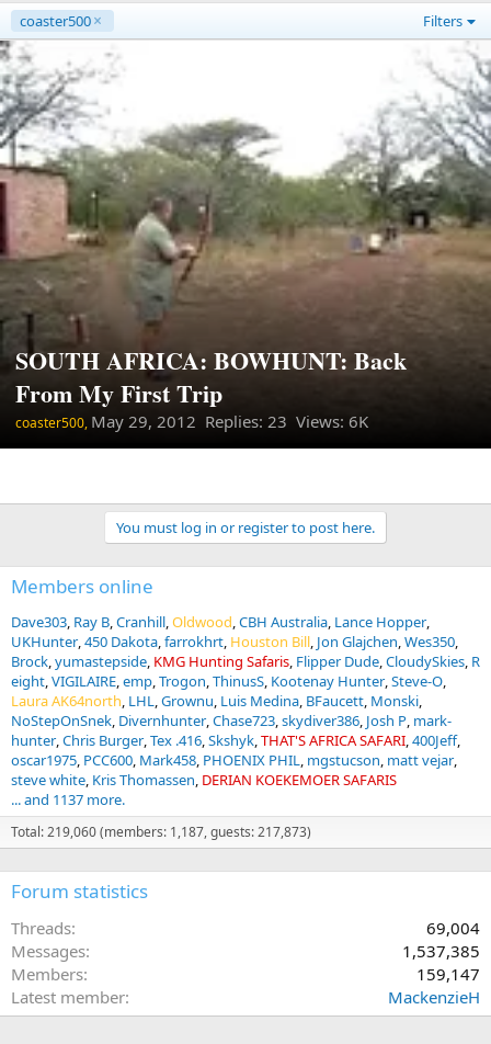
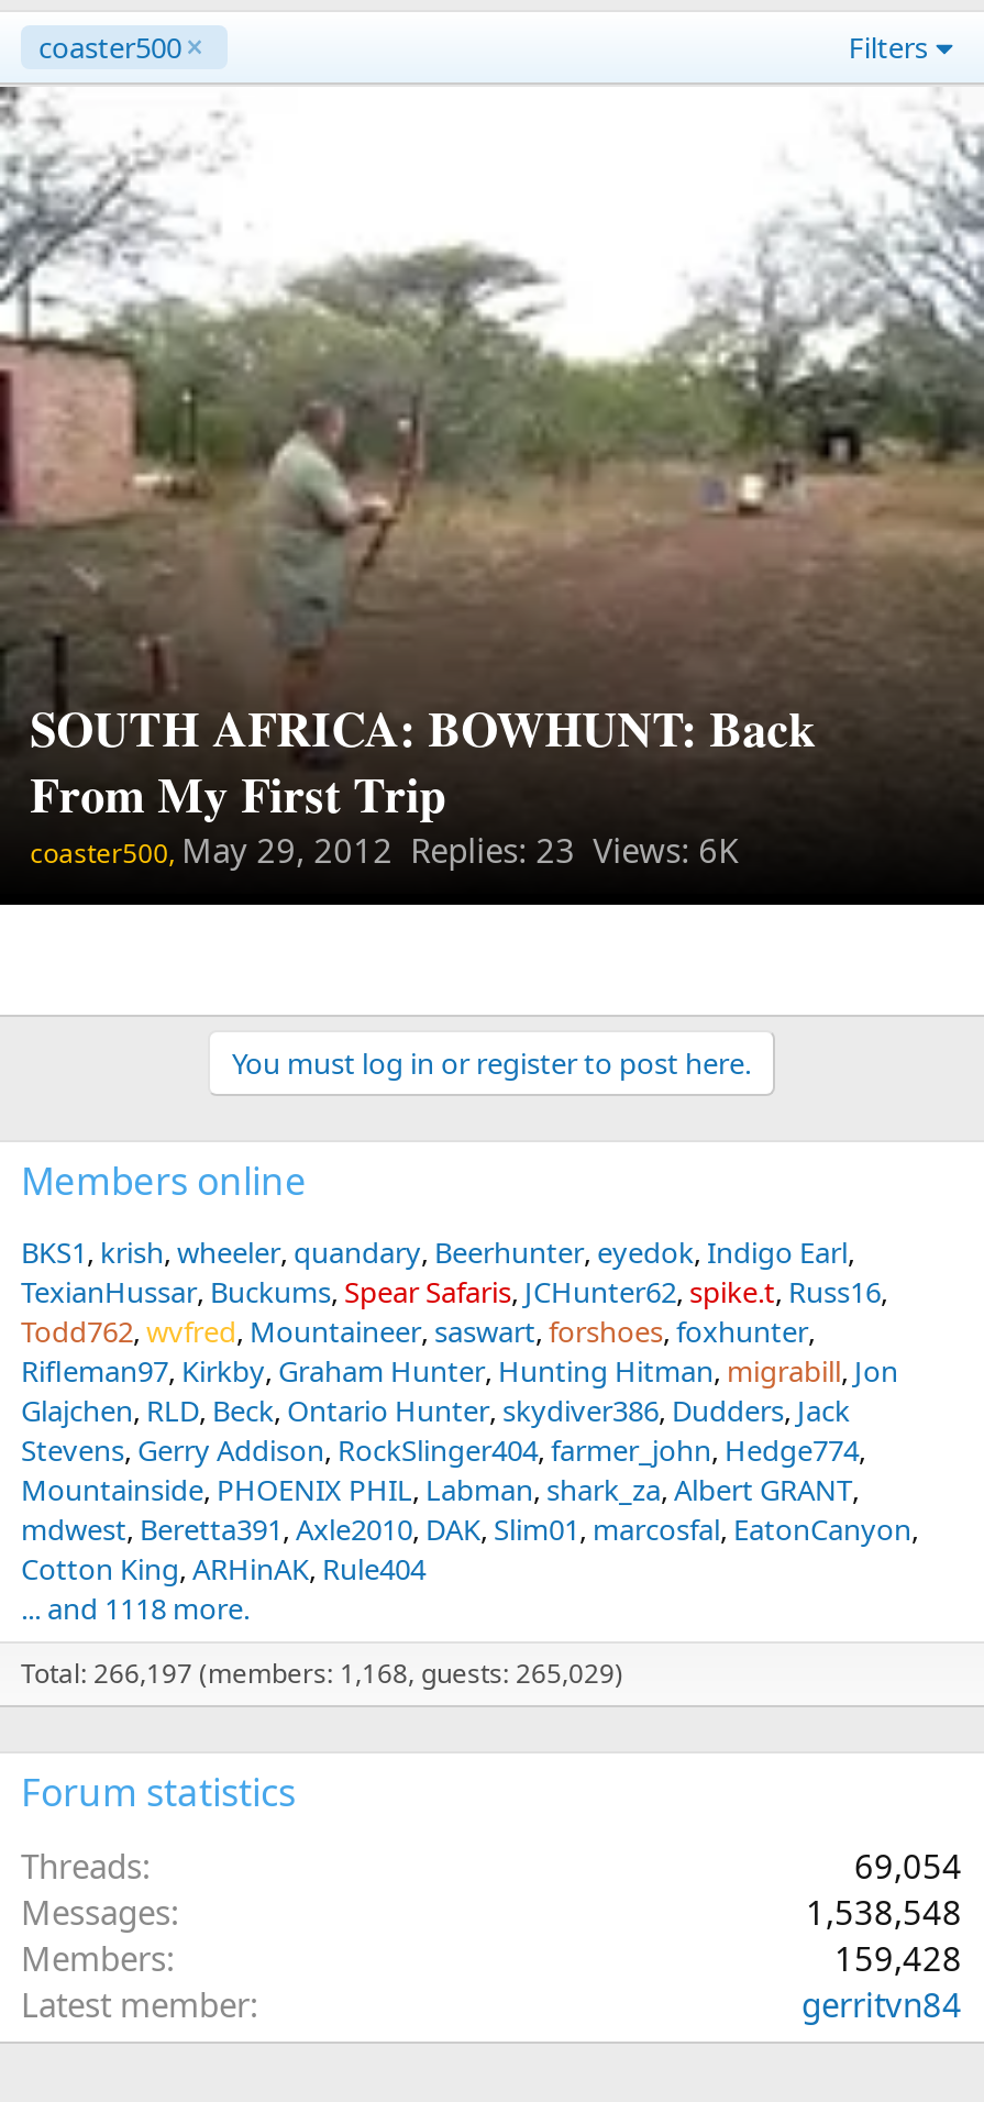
- Dave303 Ray B Cranhill Oldwood CBH Australia Lance Hopper
- UKHunter 450 Dakota farrokhrt Houston Bill Jon Glajchen Wes350
- Brock yumastepside KMG Hunting Safaris Flipper Dude CloudySkies R
- eight VIGILAIRE emp Trogon ThinusS Kootenay Hunter Steve-O
- Laura AK64north LHL Grownu Luis Medina BFaucett Monski
- NoStepOnSnek Divernhunter Chase723 skydiver386 Josh P mark-
- hunter Chris Burger Tex .416 Skshyk THAT'S AFRICA SAFARI 400Jeff
- oscar1975 PCC600 Mark458 PHOENIX PHIL mgstucson matt vejar
- steve white Kris Thomassen DERIAN KOEKEMOER SAFARIS
- ... and 1137 more.
+ BKS1 krish wheeler quandary Beerhunter eyedok Indigo Earl
+ TexianHussar Buckums Spear Safaris JCHunter62 spike.t Russ16
+ Todd762 wvfred Mountaineer saswart forshoes foxhunter
+ Rifleman97 Kirkby Graham Hunter Hunting Hitman migrabill Jon
+ Glajchen RLD Beck Ontario Hunter skydiver386 Dudders Jack
+ Stevens Gerry Addison RockSlinger404 farmer_john Hedge774
+ Mountainside PHOENIX PHIL Labman shark_za Albert GRANT
+ mdwest Beretta391 Axle2010 DAK Slim01 marcosfal EatonCanyon
+ Cotton King ARHinAK Rule404
+ ... and 1118 more.

- Total: 219,060 (members: 1,187, guests: 217,873)
+ Total: 266,197 (members: 1,168, guests: 265,029)

- 69,004
+ 69,054

- 1,537,385
+ 1,538,548

- 159,147
+ 159,428

- MackenzieH
+ gerritvn84
